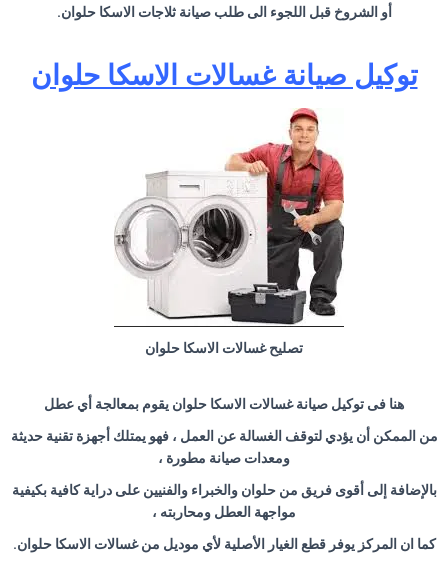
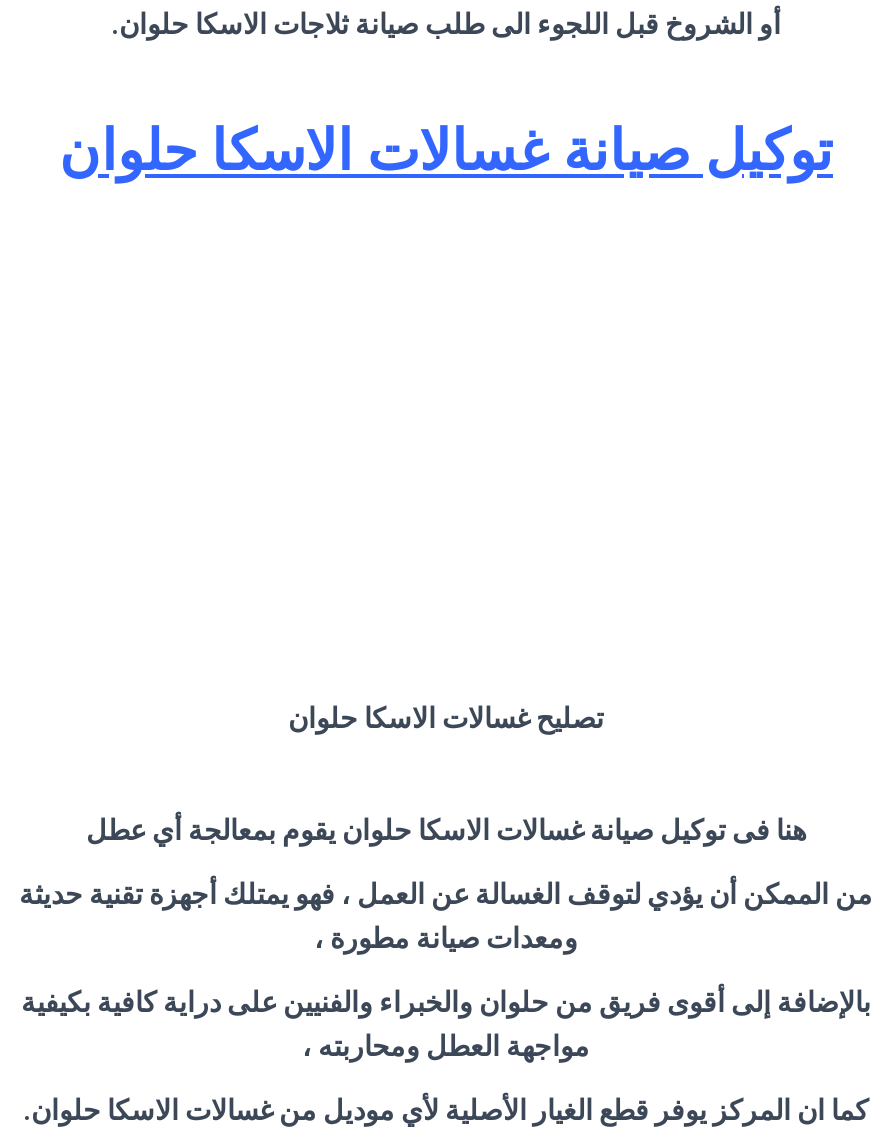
- [image]
